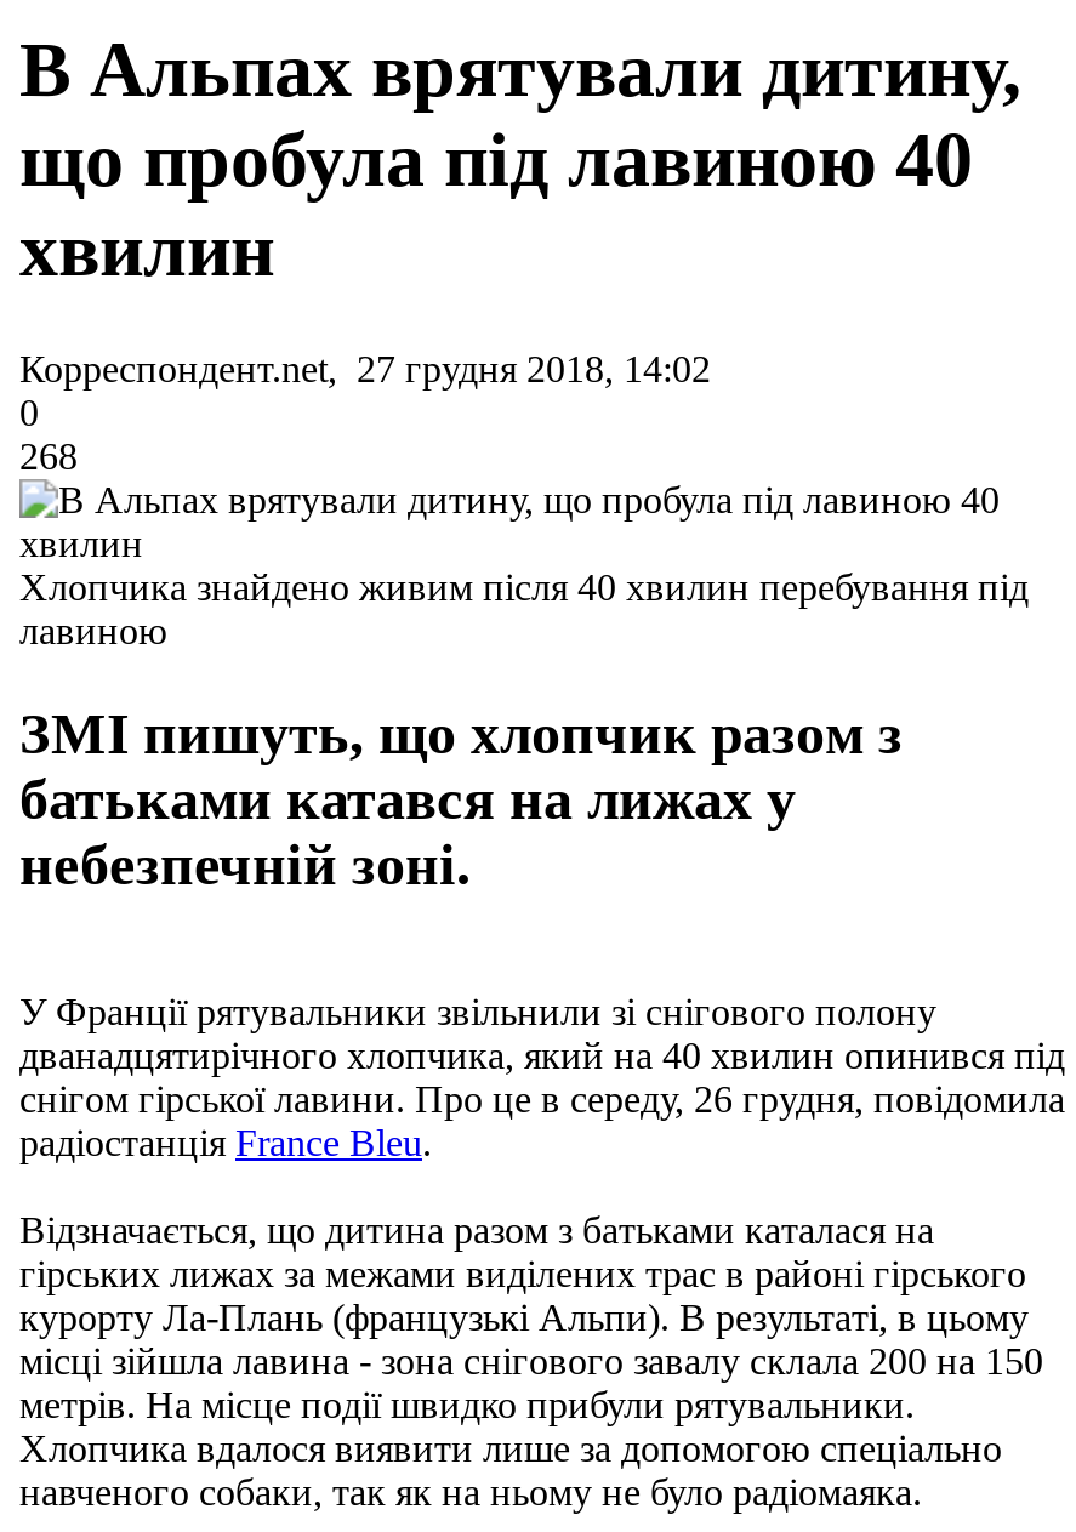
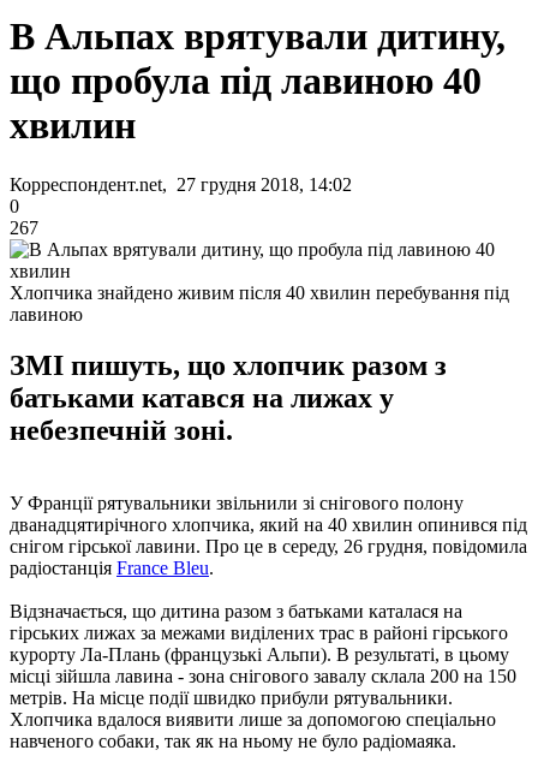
- 268
+ 267
